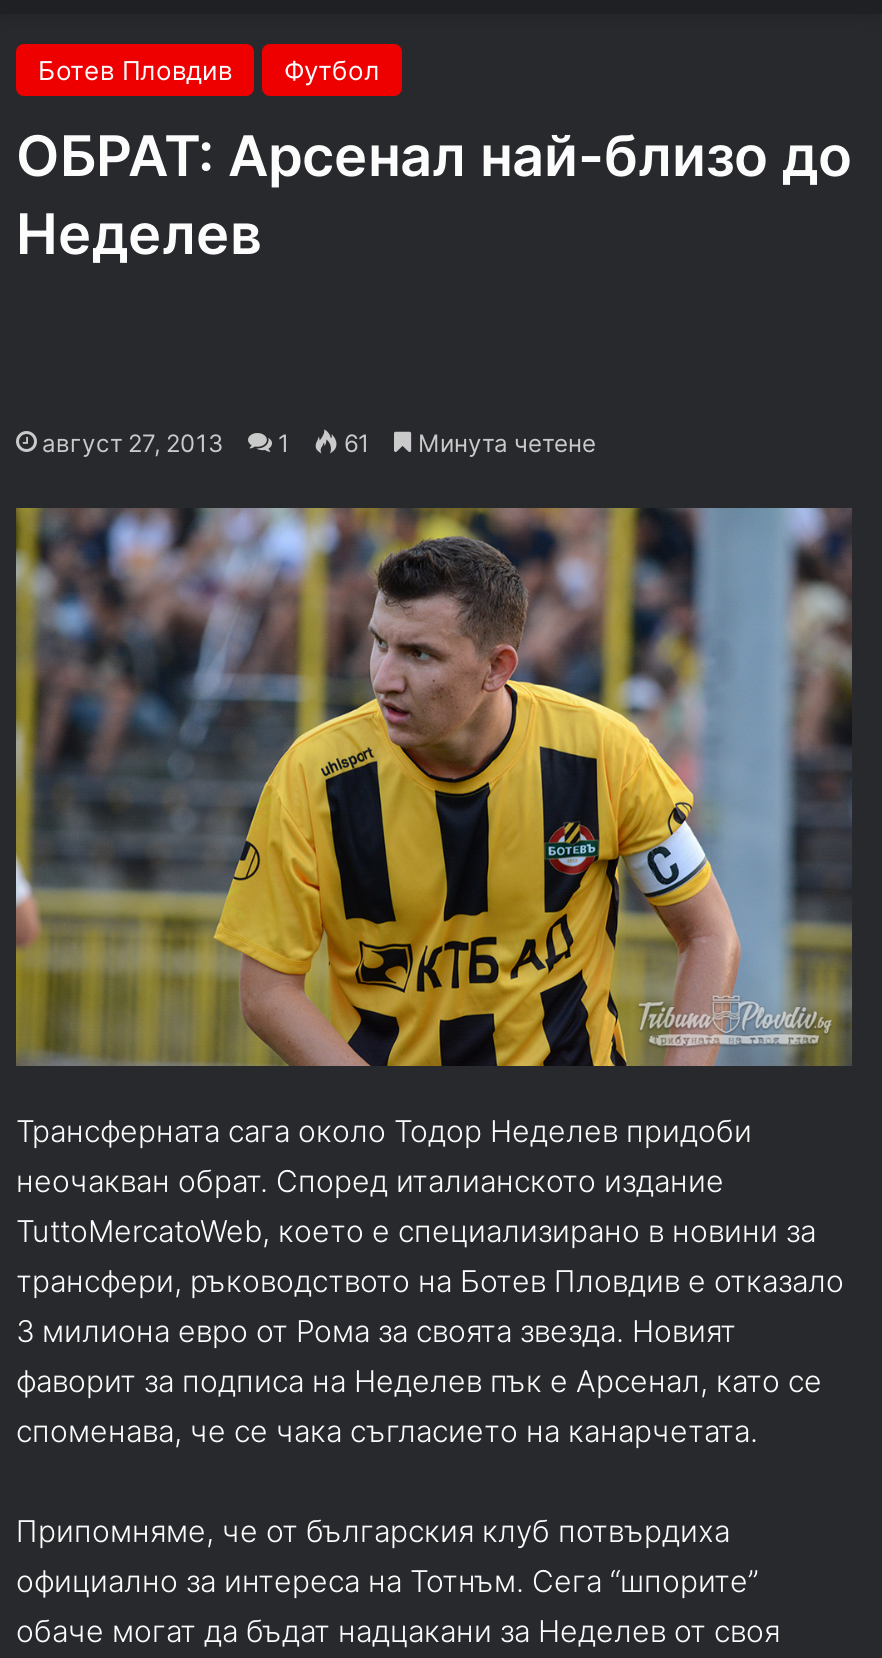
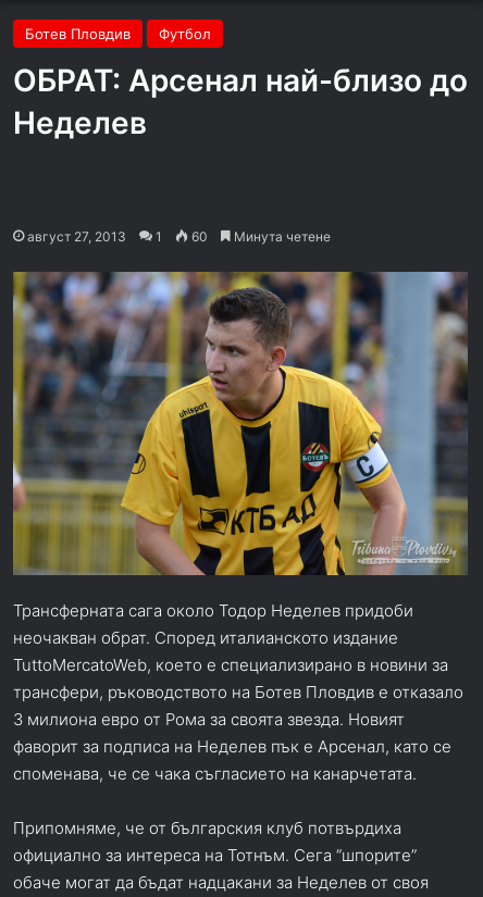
- август 27, 2013 1 61 Минута четене
+ август 27, 2013 1 60 Минута четене
